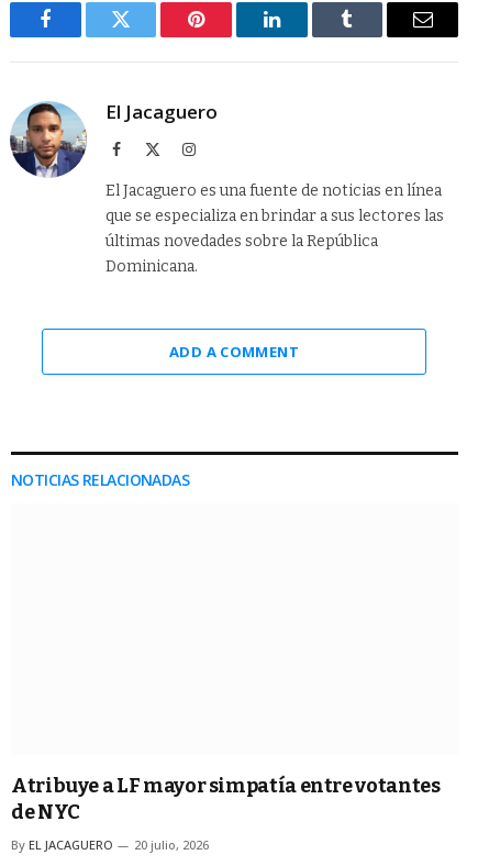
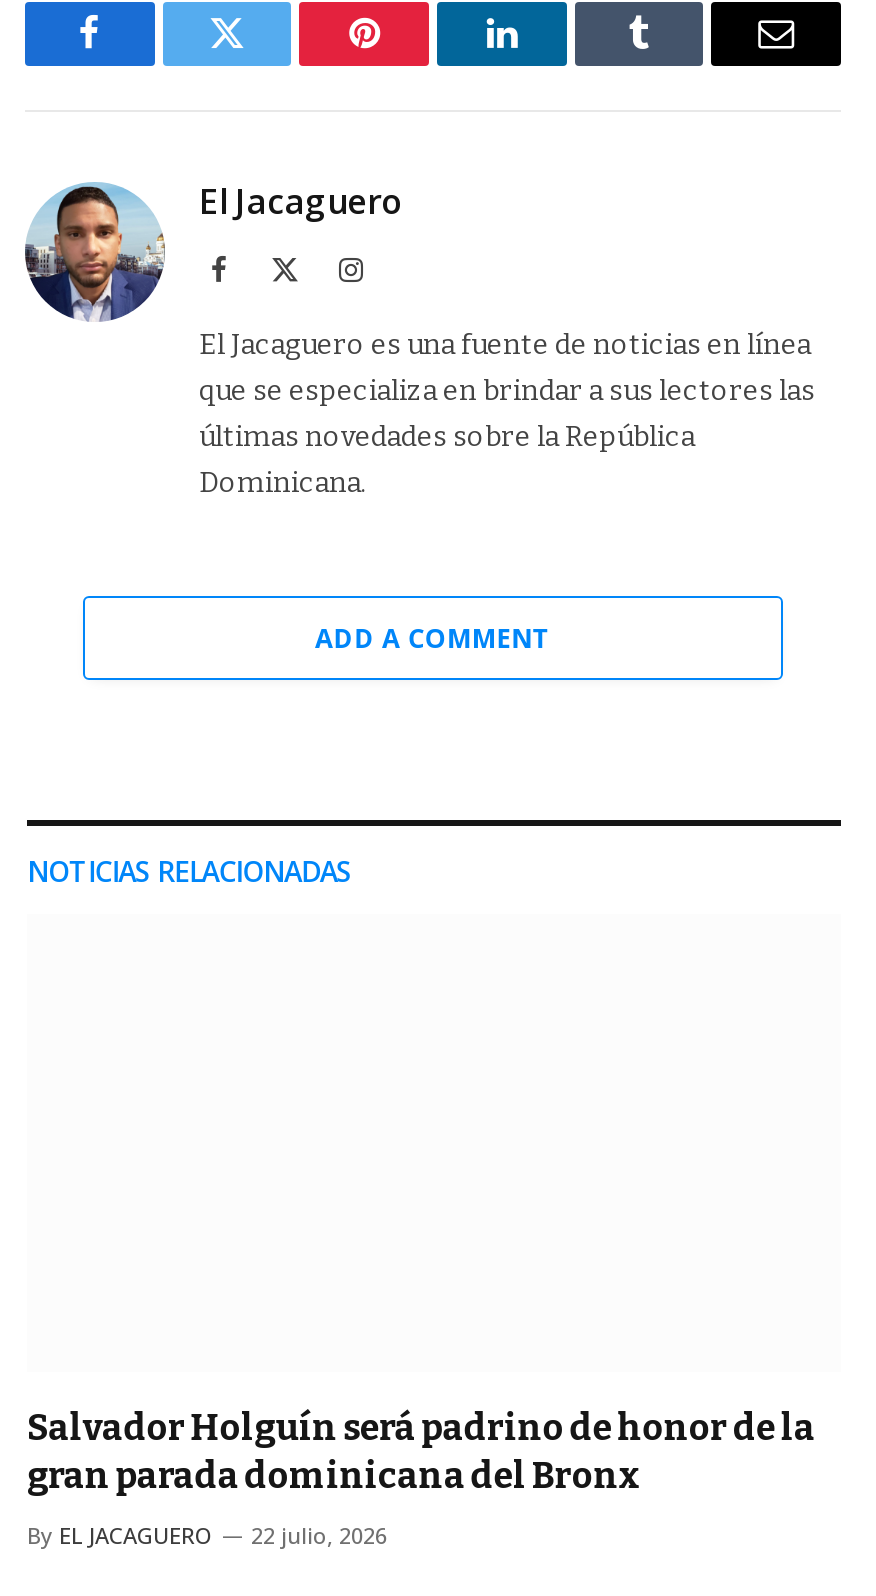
- Atribuye a LF mayor simpatía entre votantes
- de NYC
+ Salvador Holguín será padrino de honor de la
+ gran parada dominicana del Bronx

- By EL JACAGUERO 20 julio, 2026
+ By EL JACAGUERO 22 julio, 2026
